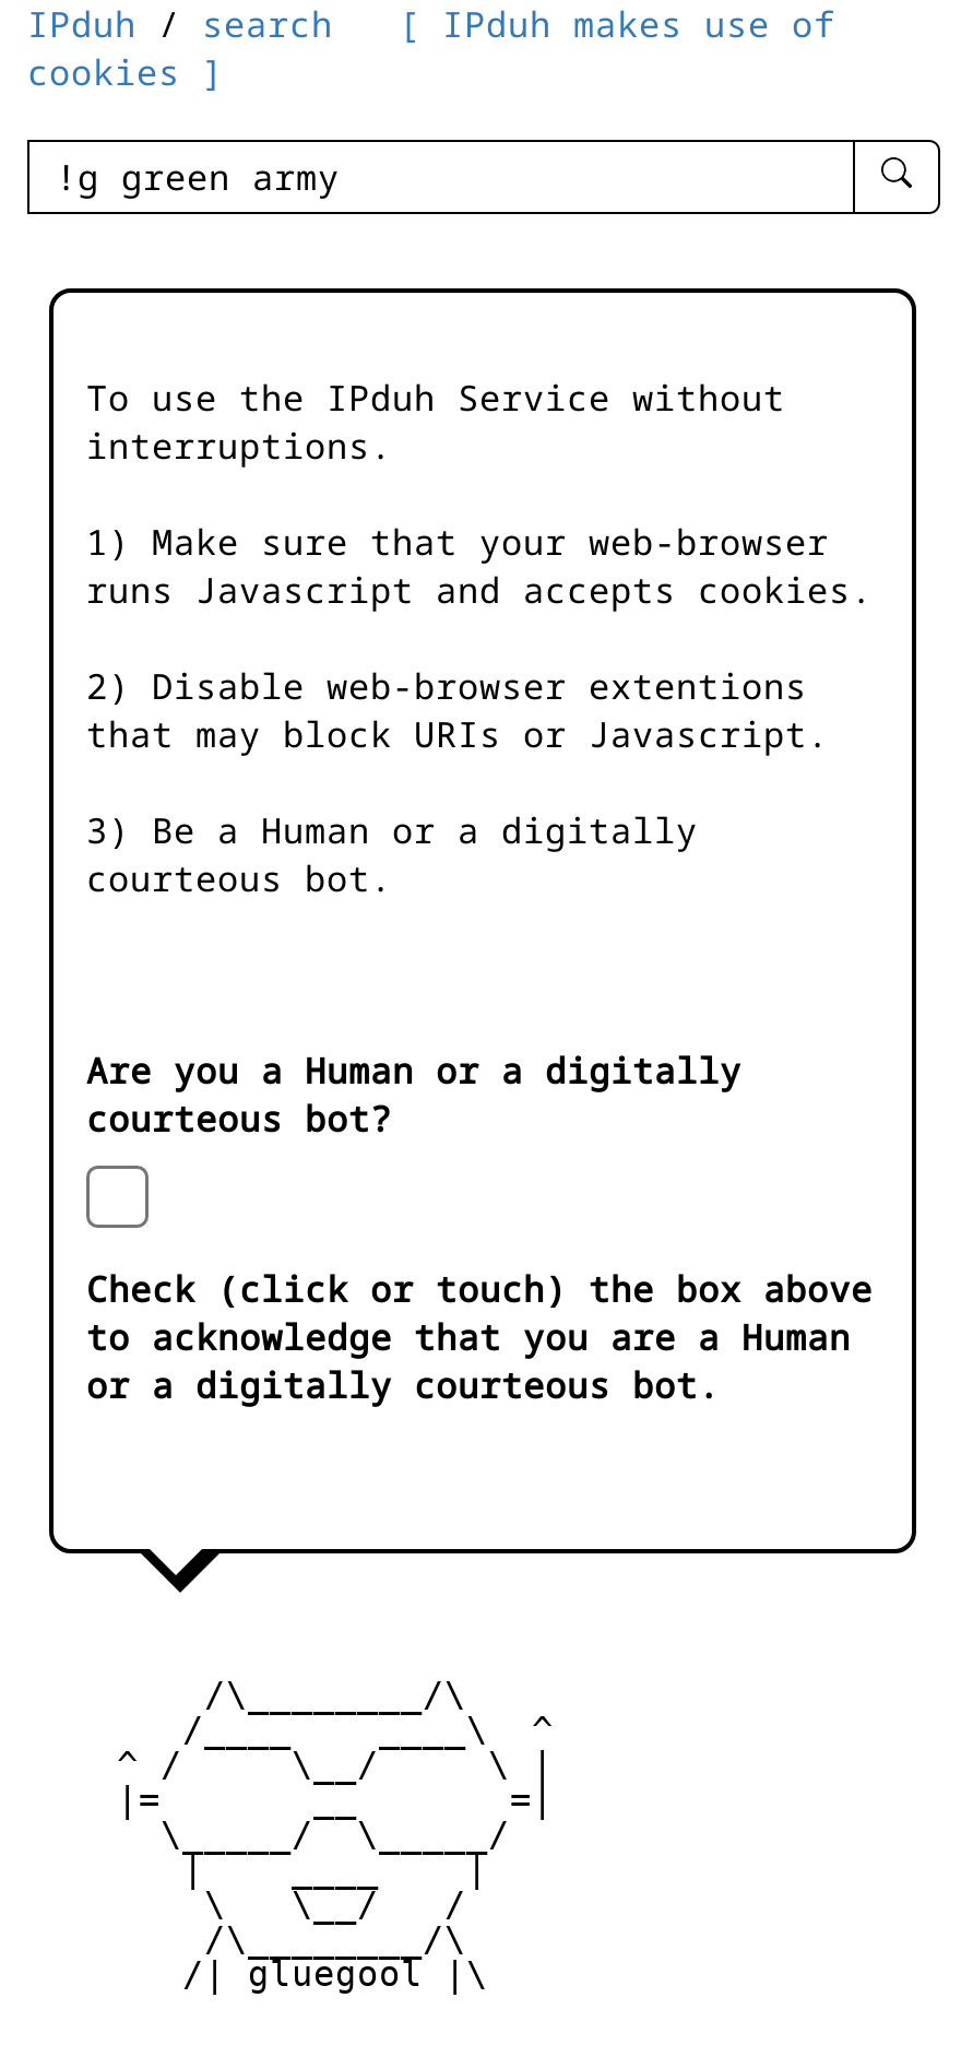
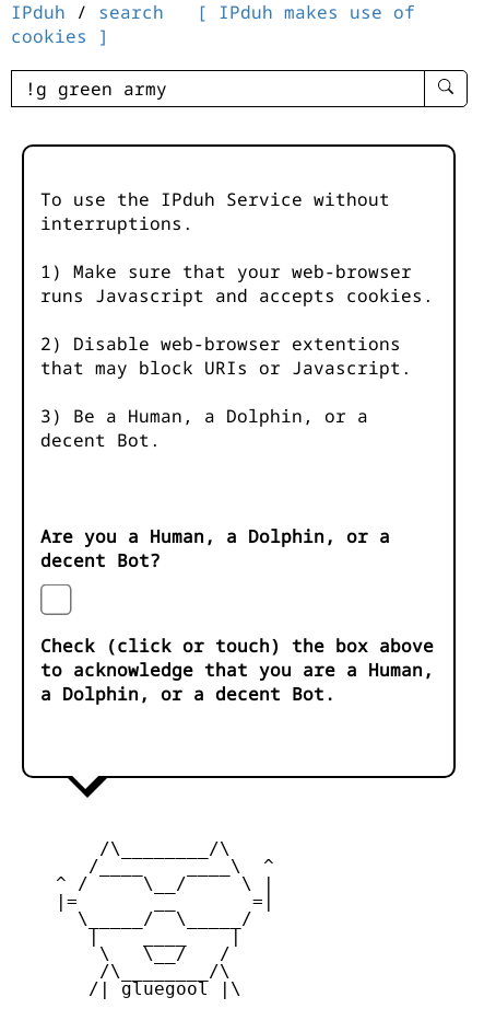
- 3) Be a Human or a digitally
- courteous bot.
+ 3) Be a Human, a Dolphin, or a
+ decent Bot.

- Are you a Human or a digitally
- courteous bot?
+ Are you a Human, a Dolphin, or a
+ decent Bot?

- to acknowledge that you are a Human
- or a digitally courteous bot.
+ to acknowledge that you are a Human,
+ a Dolphin, or a decent Bot.
